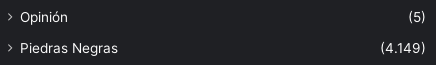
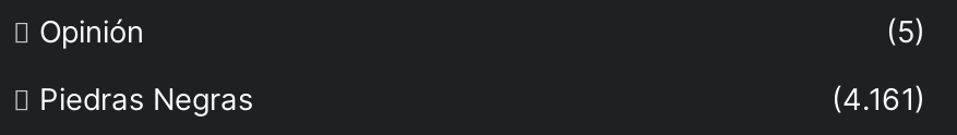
- (4.149)
+ (4.161)
